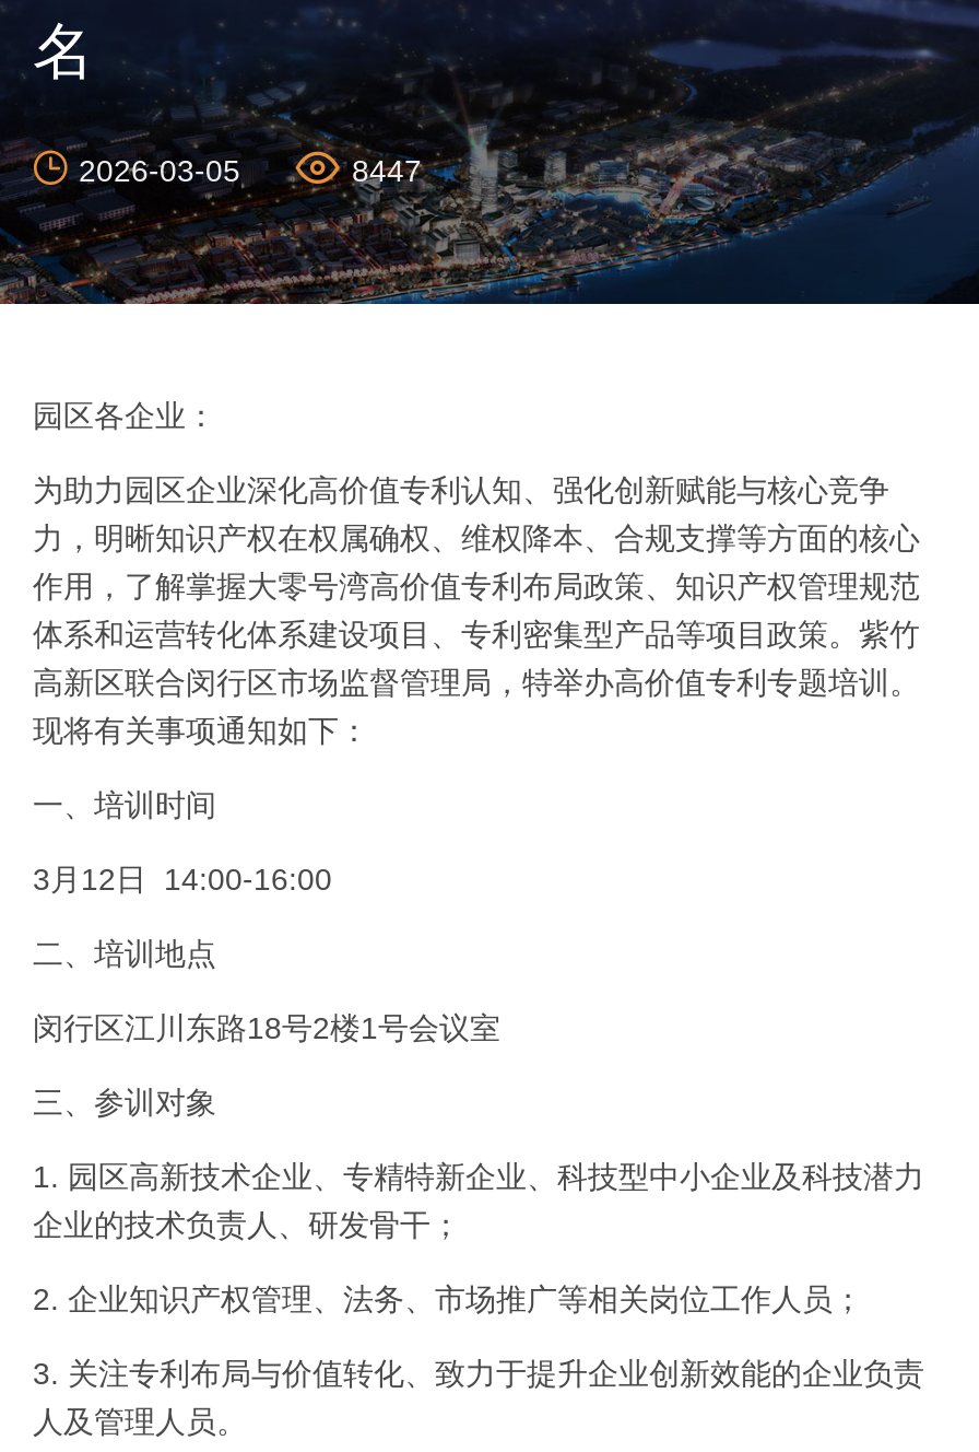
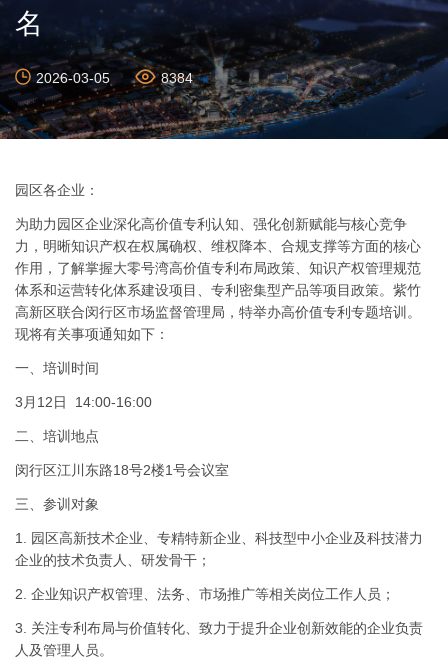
- 8447
+ 8384
